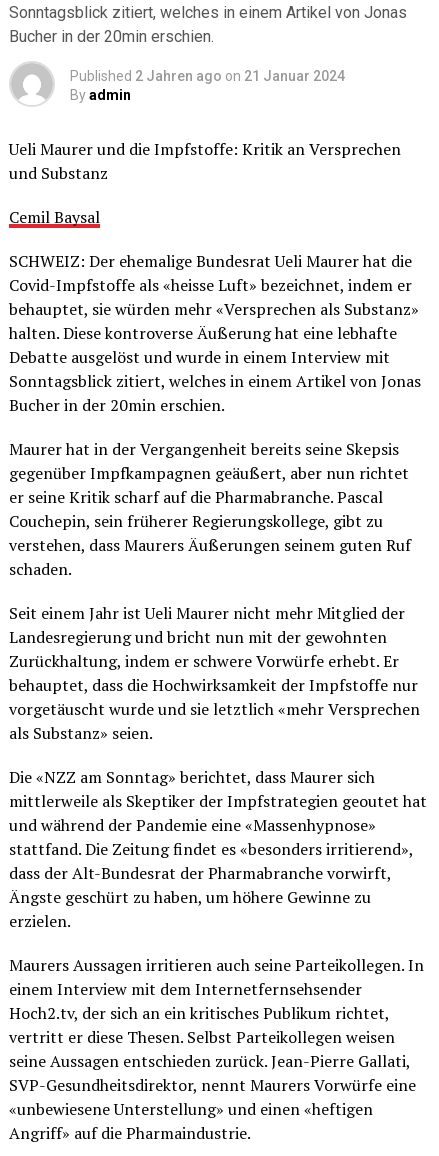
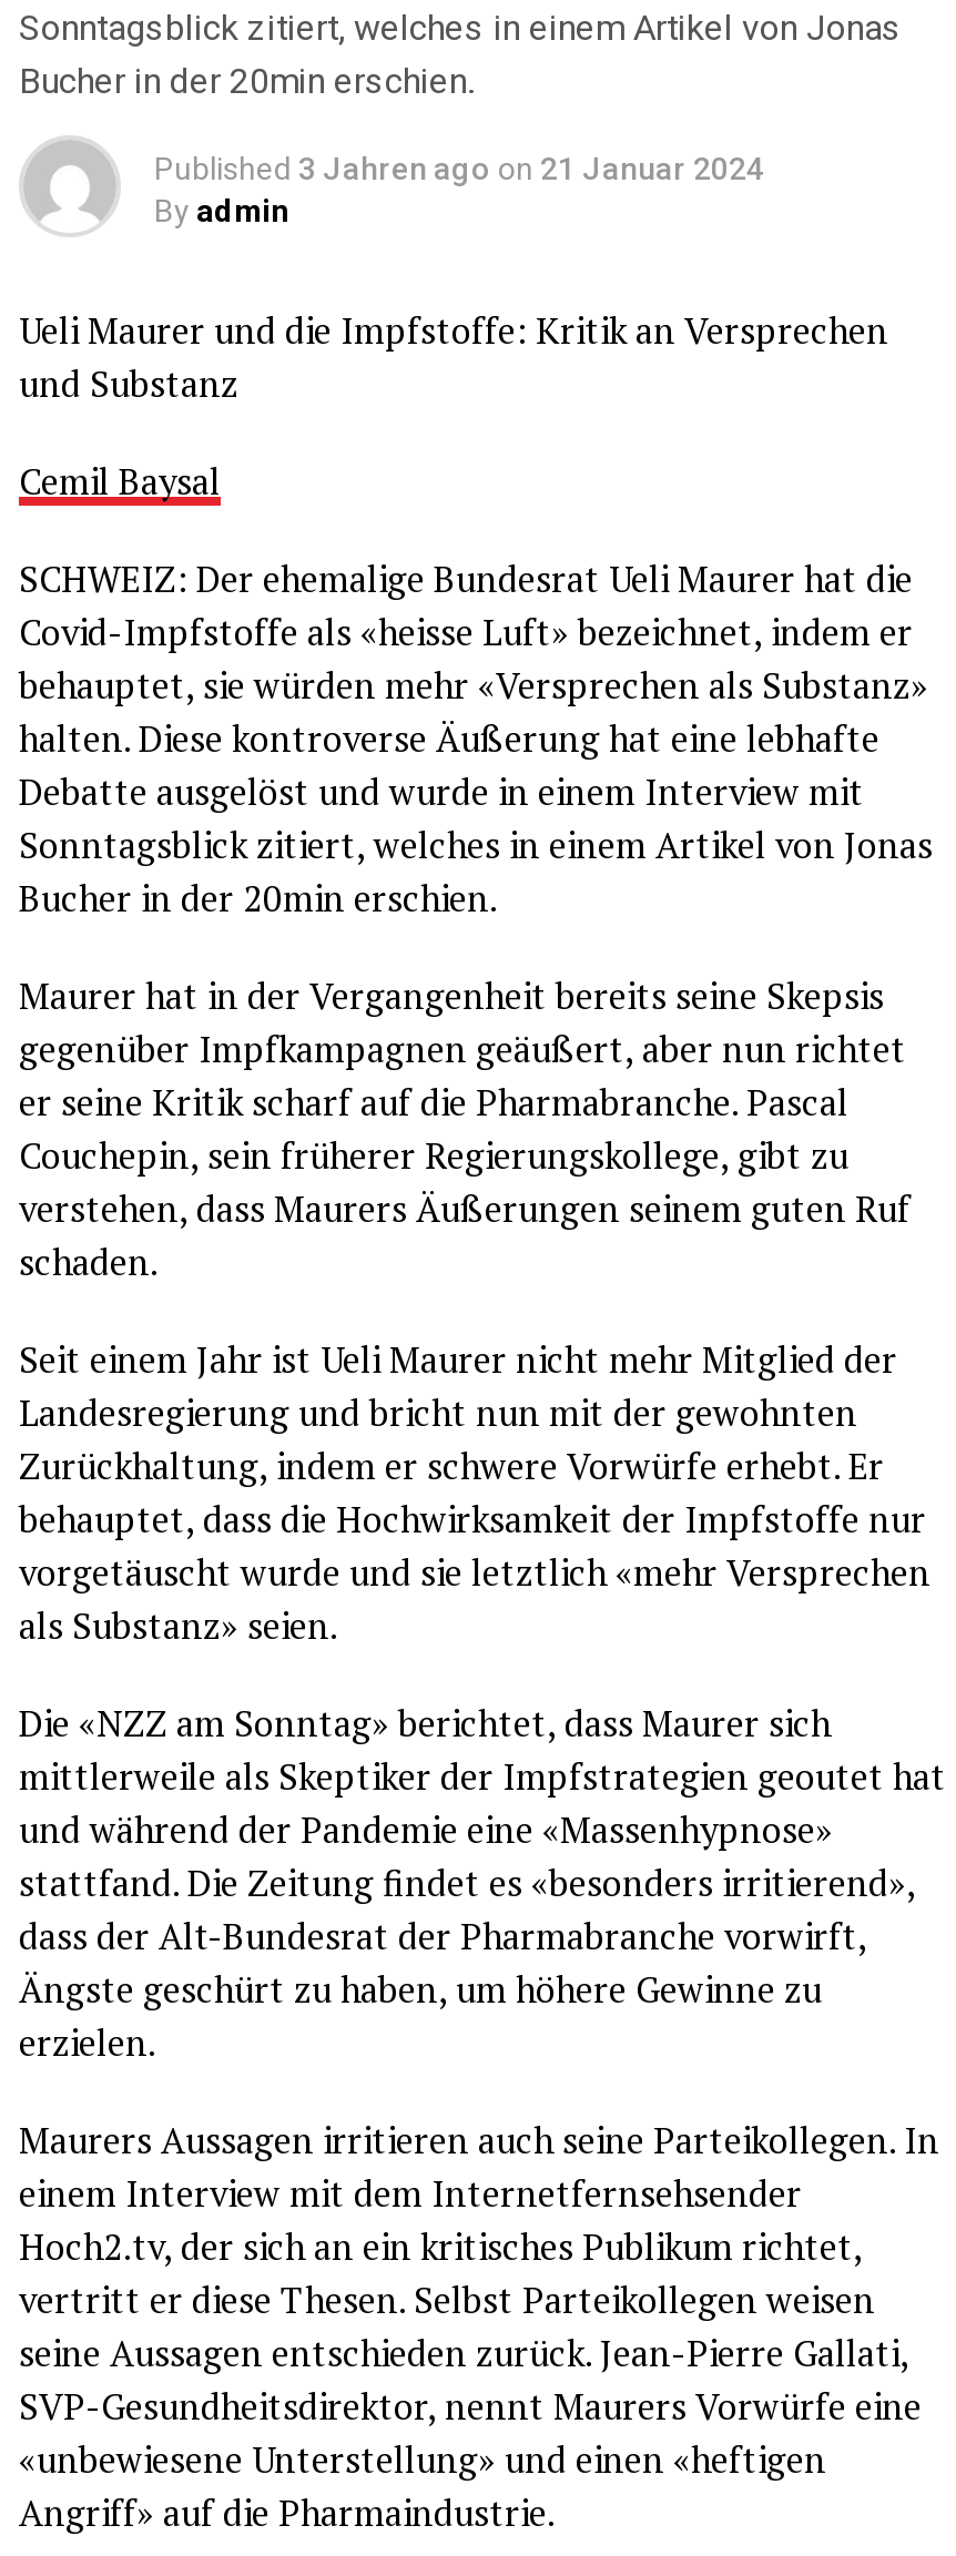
- Published 2 Jahren ago on 21 Januar 2024
+ Published 3 Jahren ago on 21 Januar 2024
